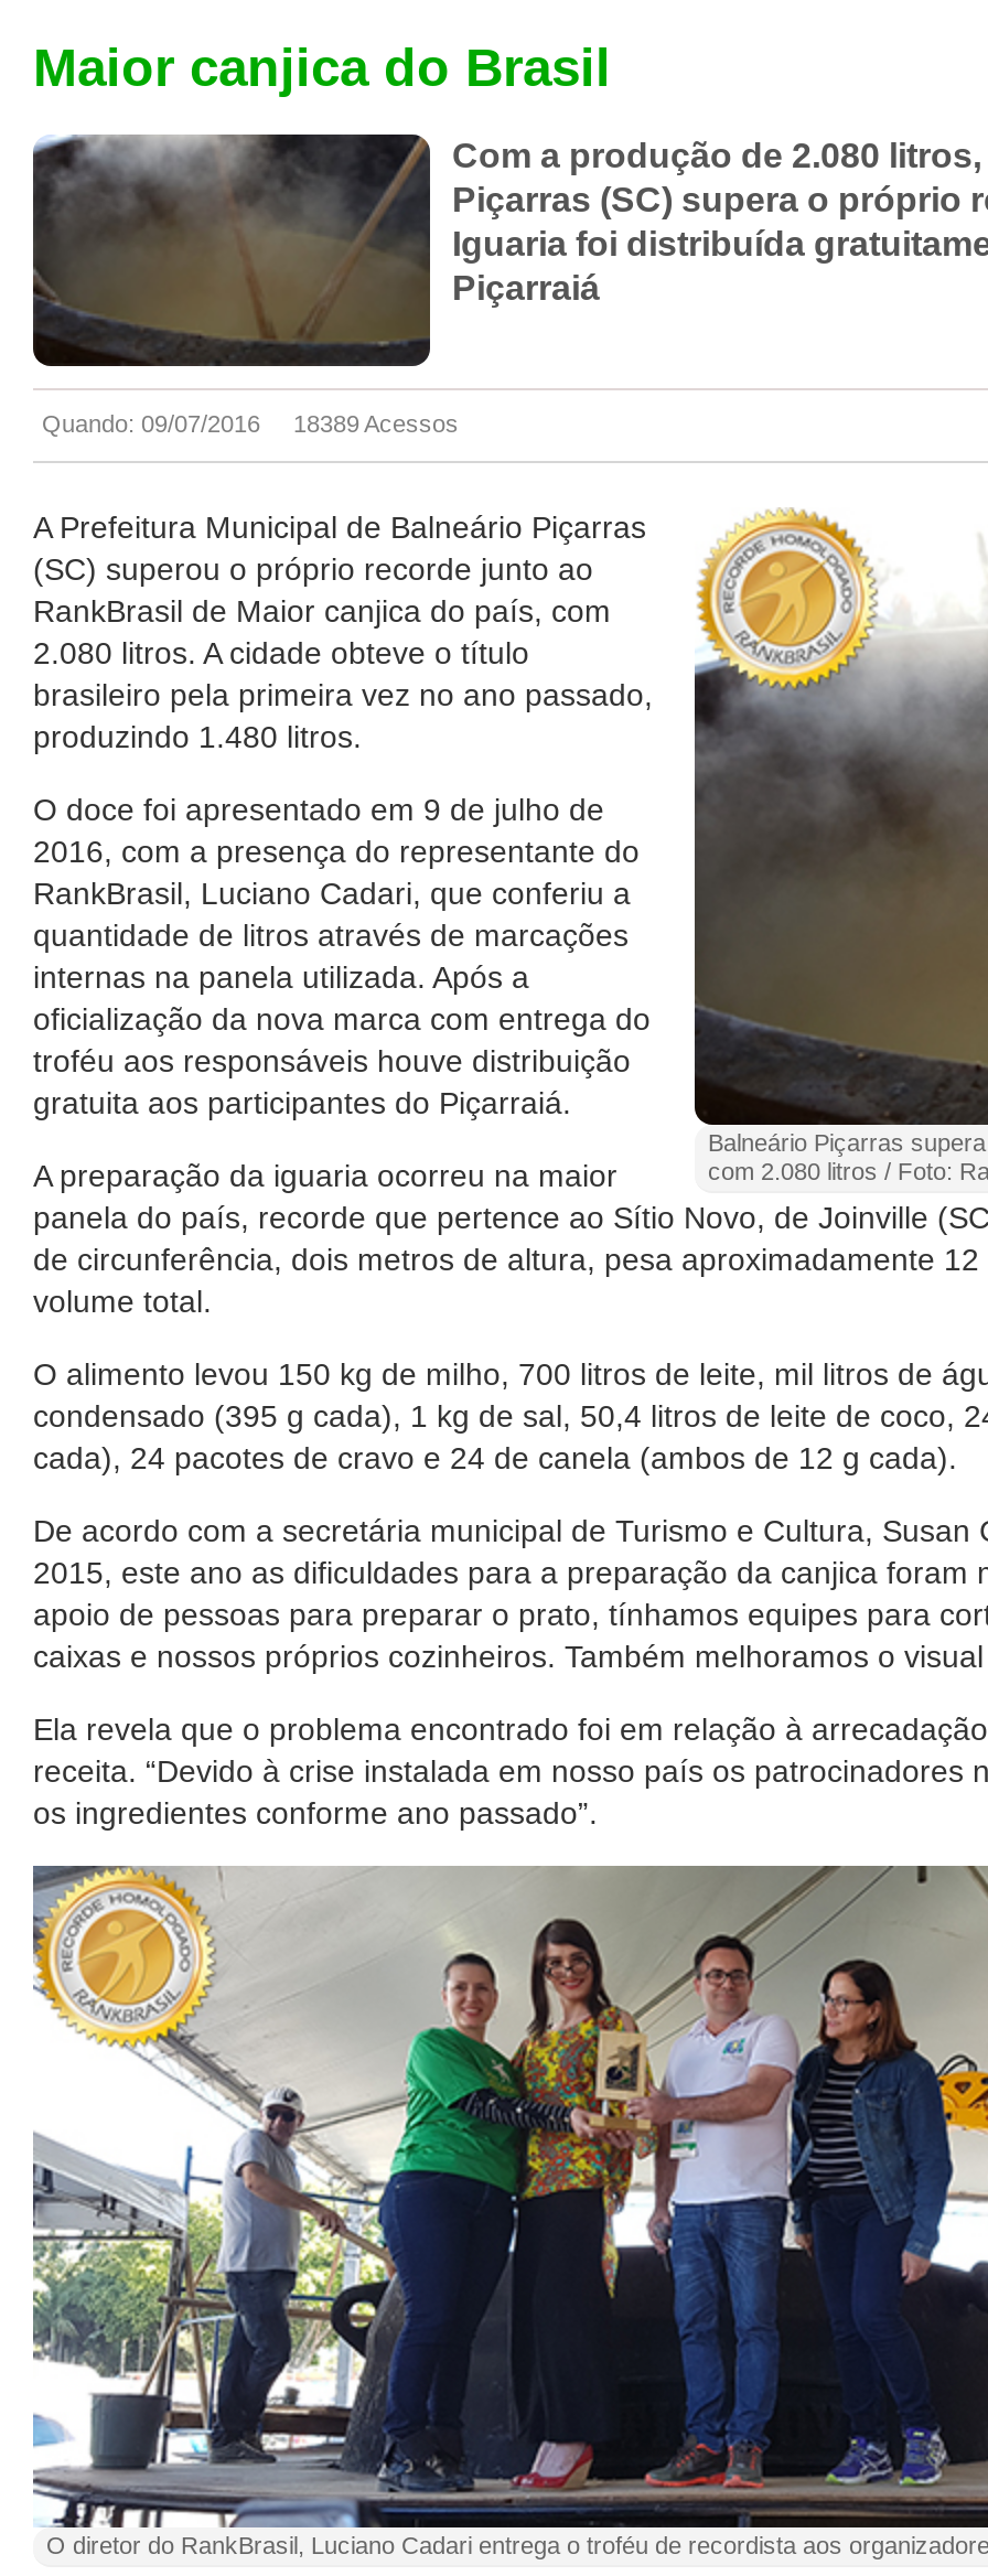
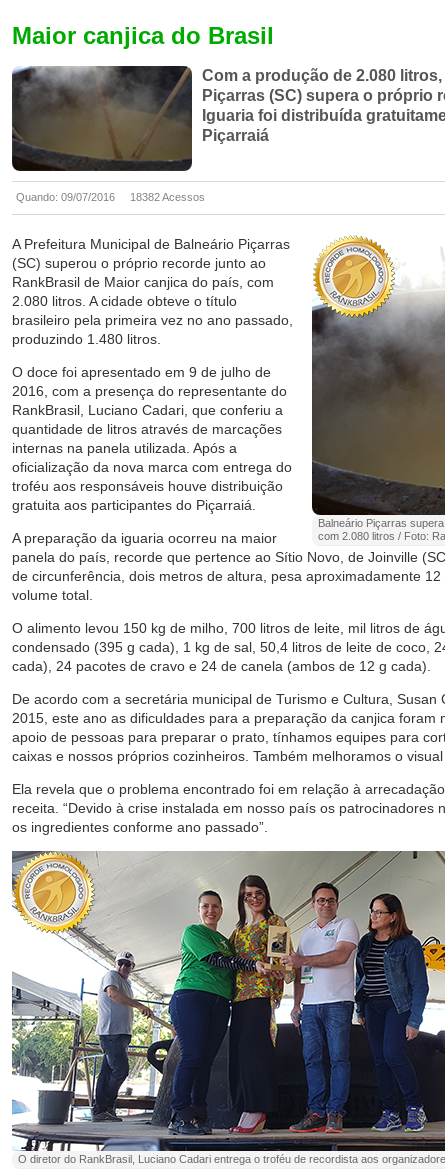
- Quando: 09/07/2016 18389 Acessos
+ Quando: 09/07/2016 18382 Acessos
